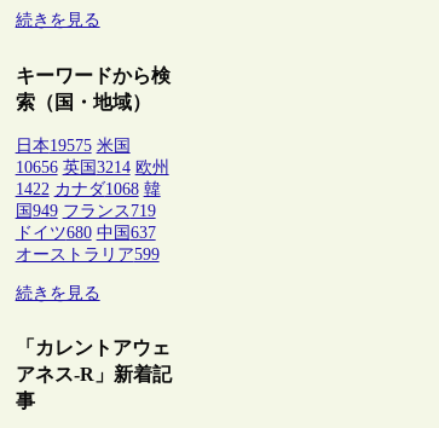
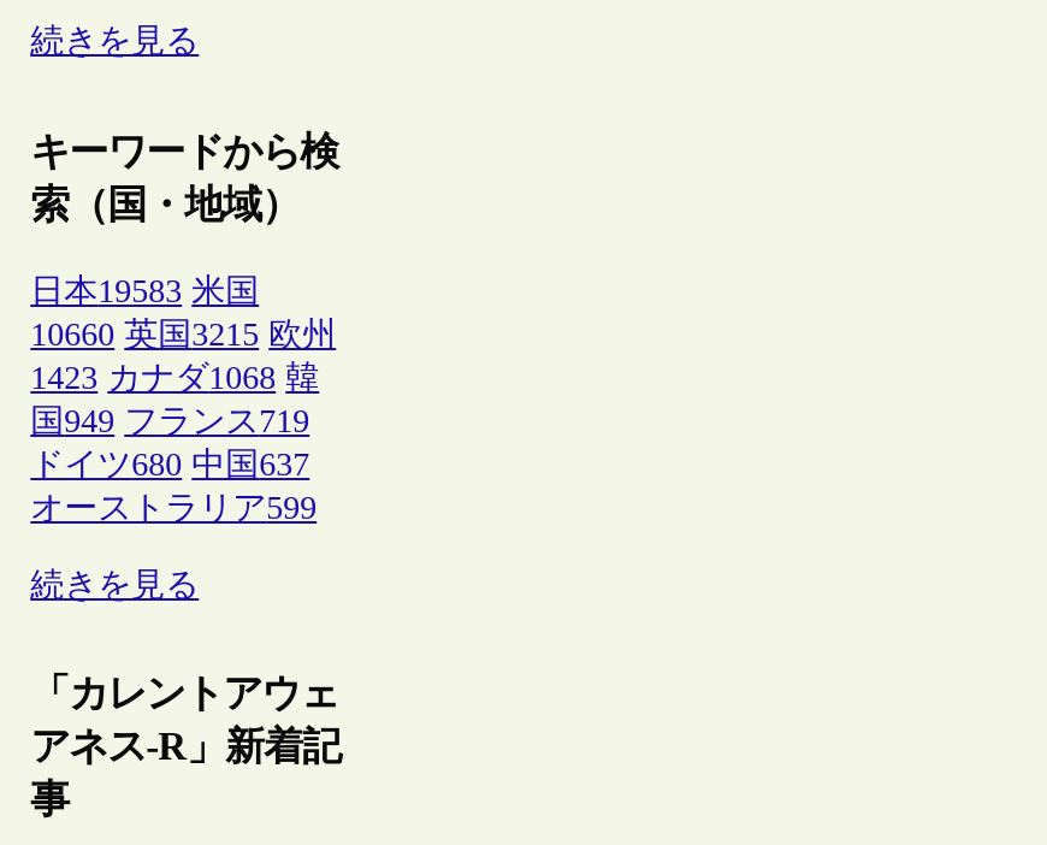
- 日本19575 米国
+ 日本19583 米国

- 10656 英国3214 欧州
+ 10660 英国3215 欧州

- 1422 カナダ1068 韓
+ 1423 カナダ1068 韓
